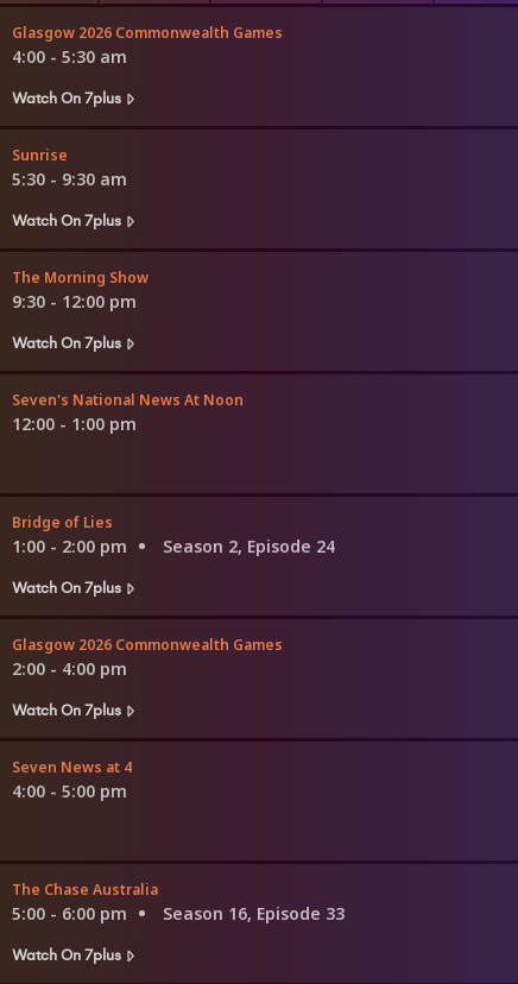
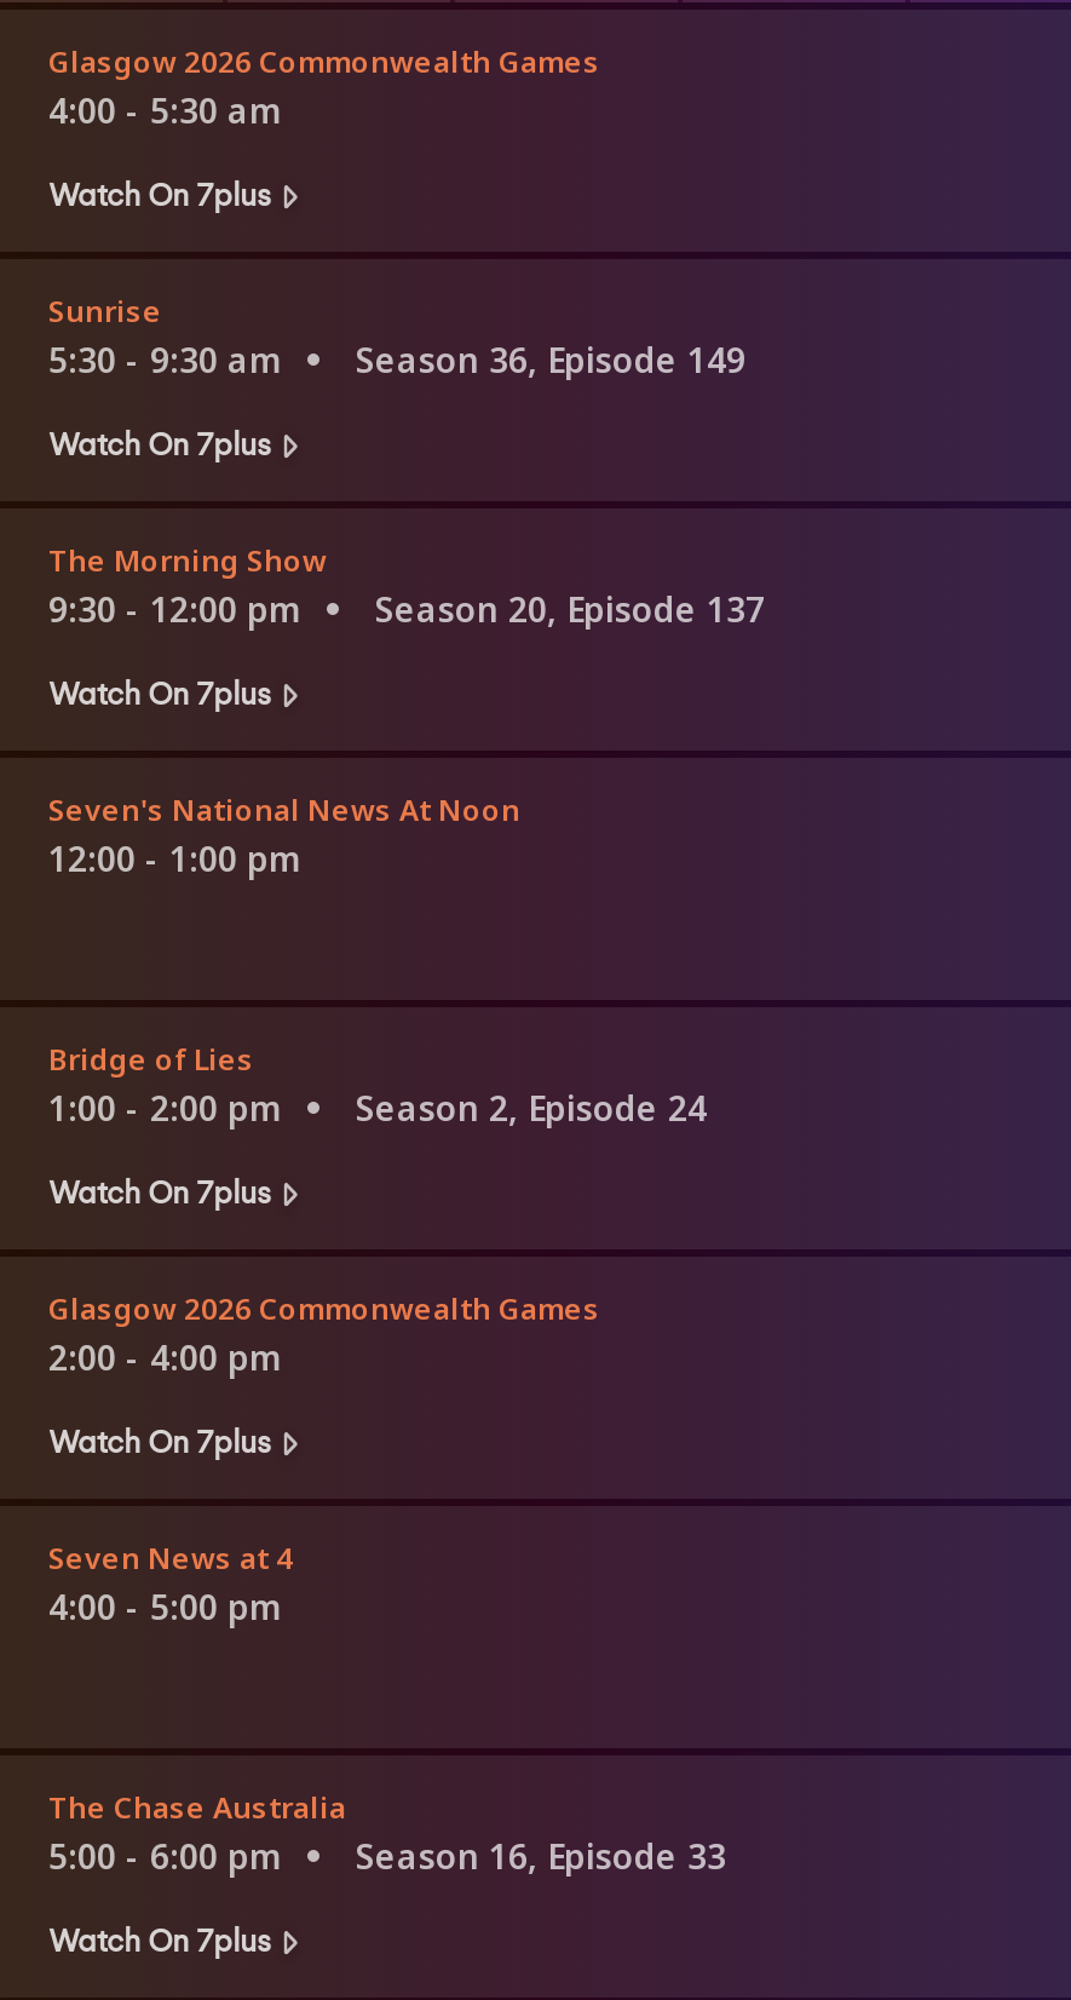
+ Season 36, Episode 149

+ Season 20, Episode 137
